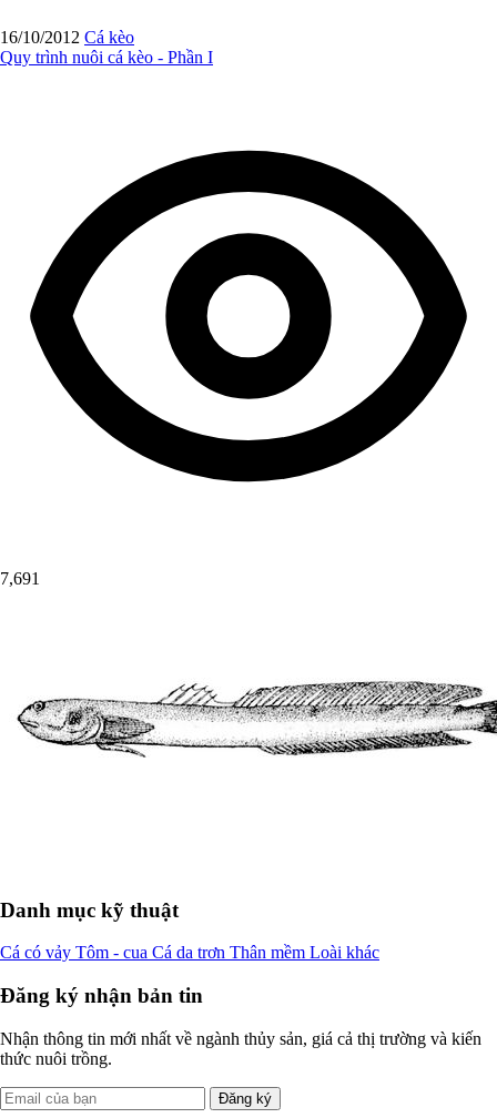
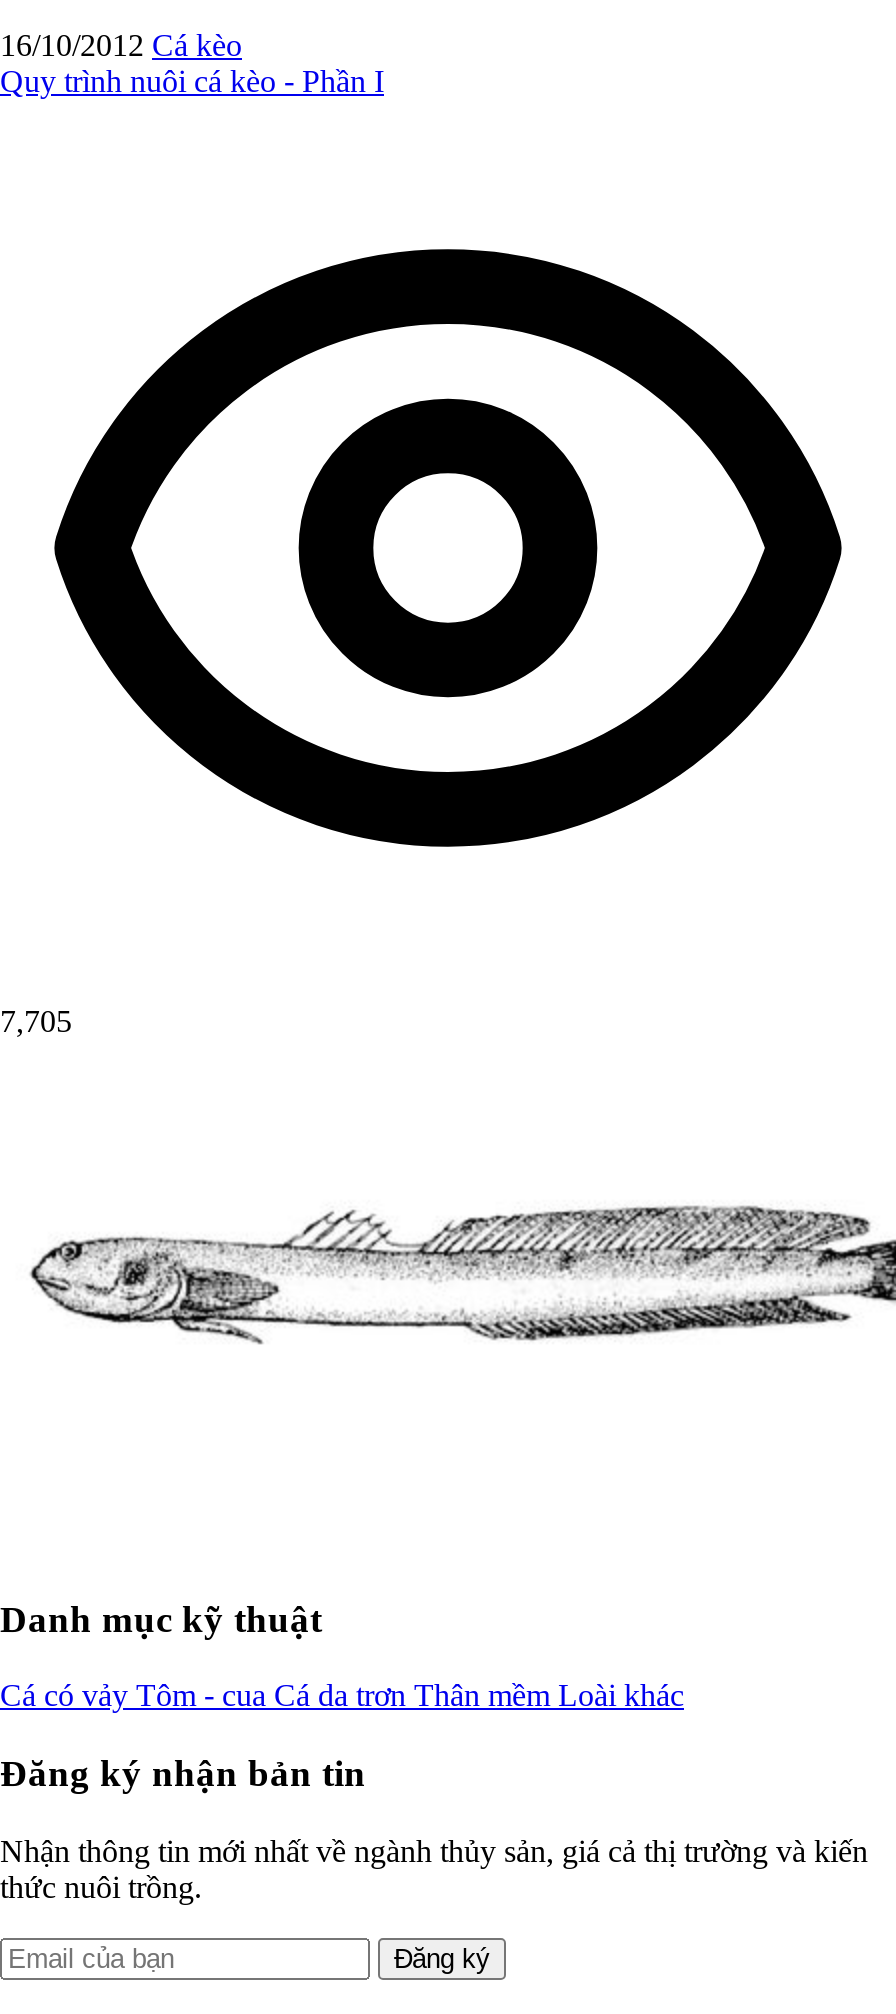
- 7,691
+ 7,705
